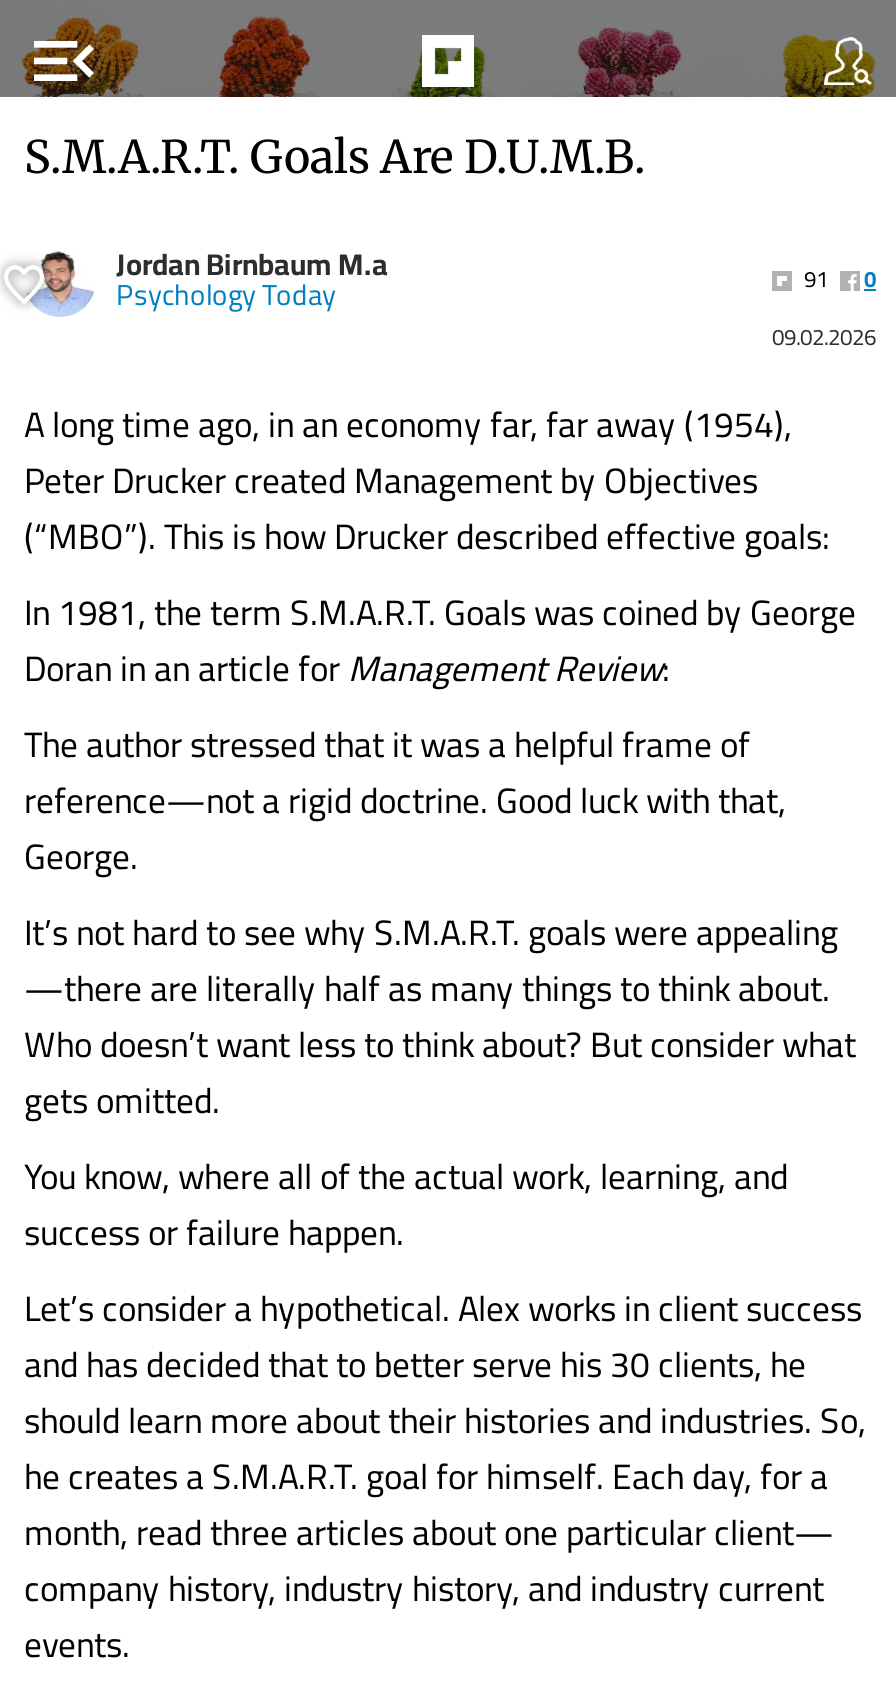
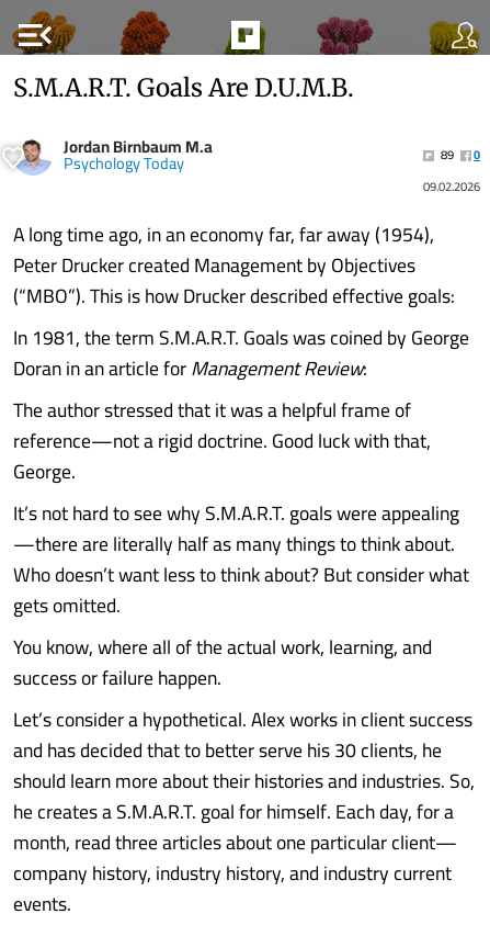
- 91 0
+ 89 0
